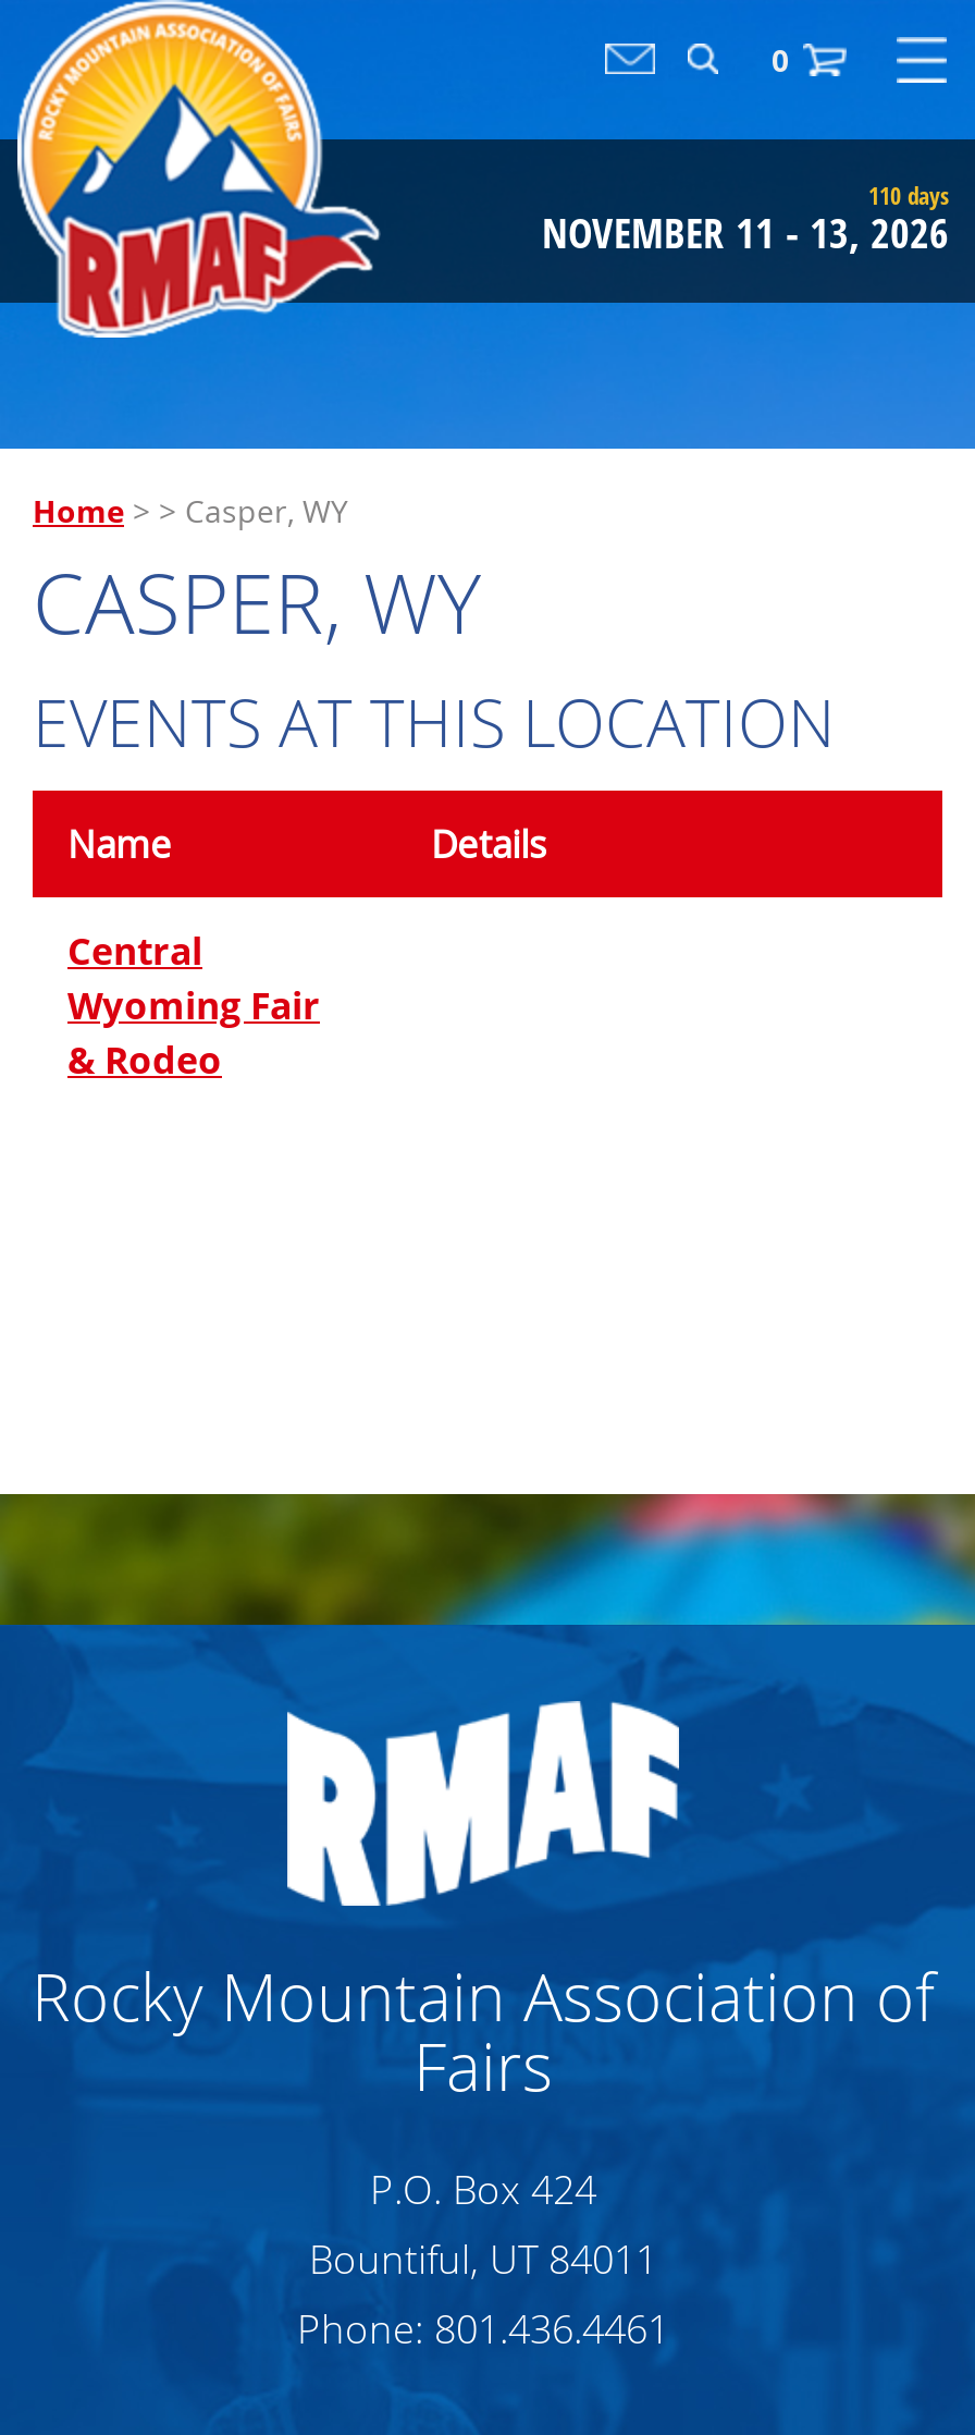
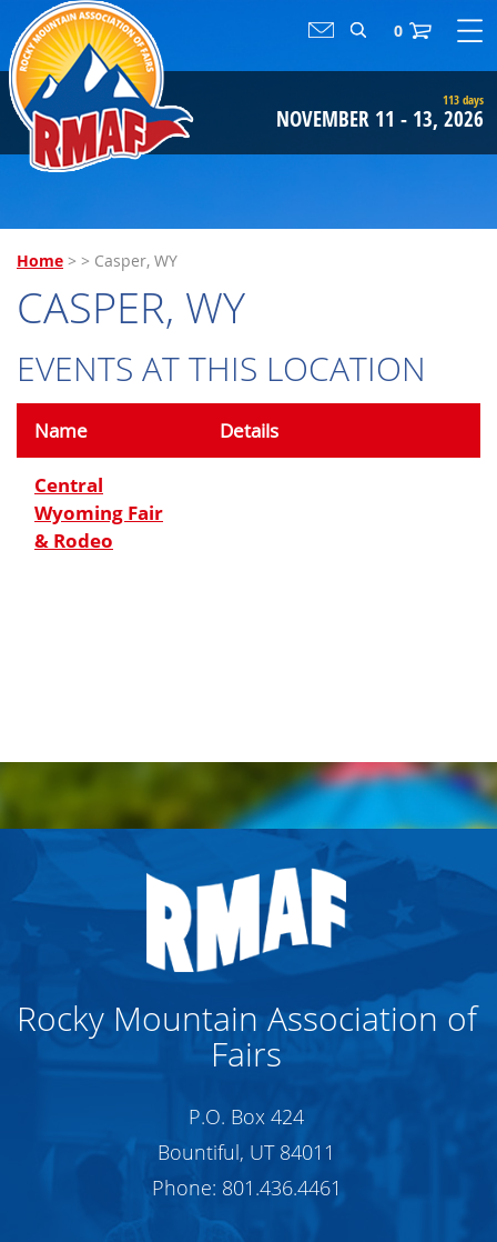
- 110 days
+ 113 days
